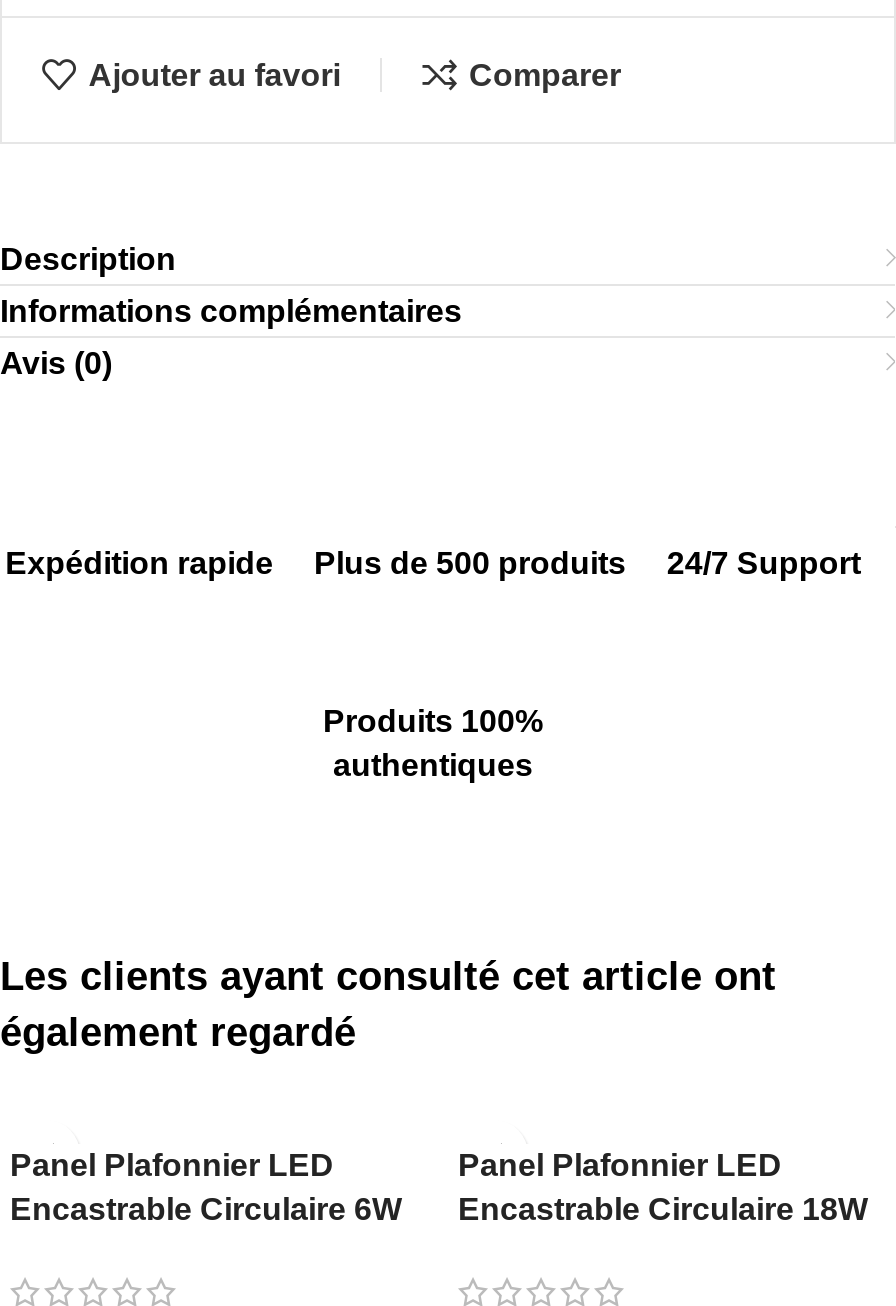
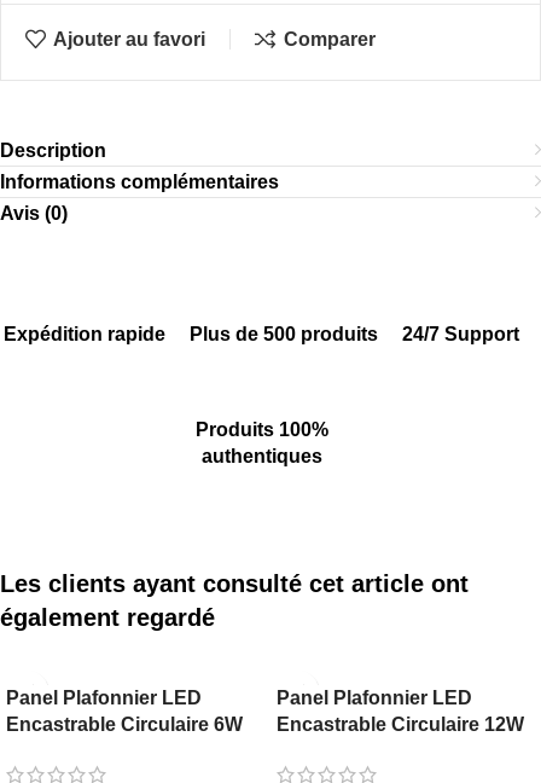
- Encastrable Circulaire 18W
+ Encastrable Circulaire 12W
